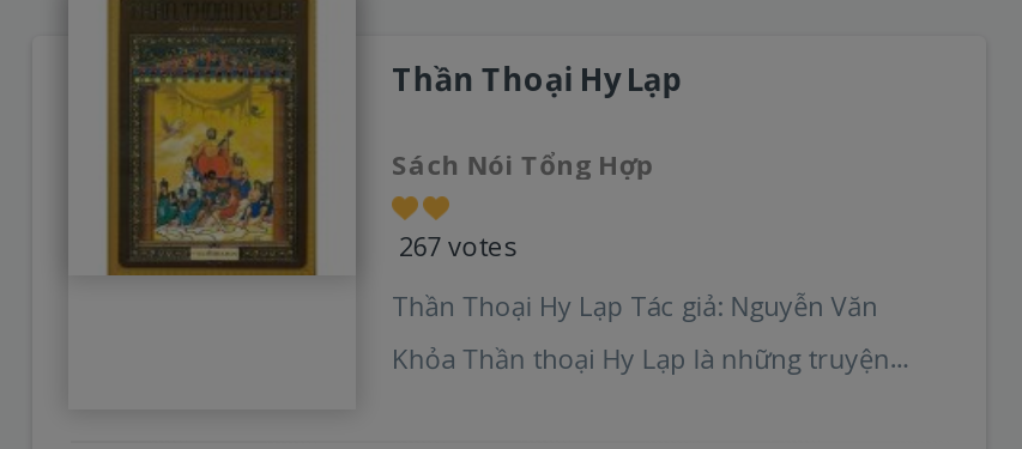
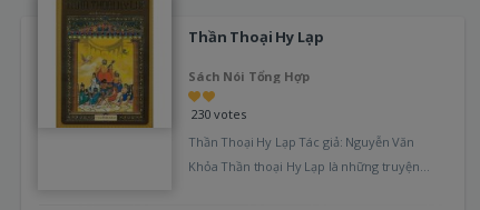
- 267 votes
+ 230 votes
